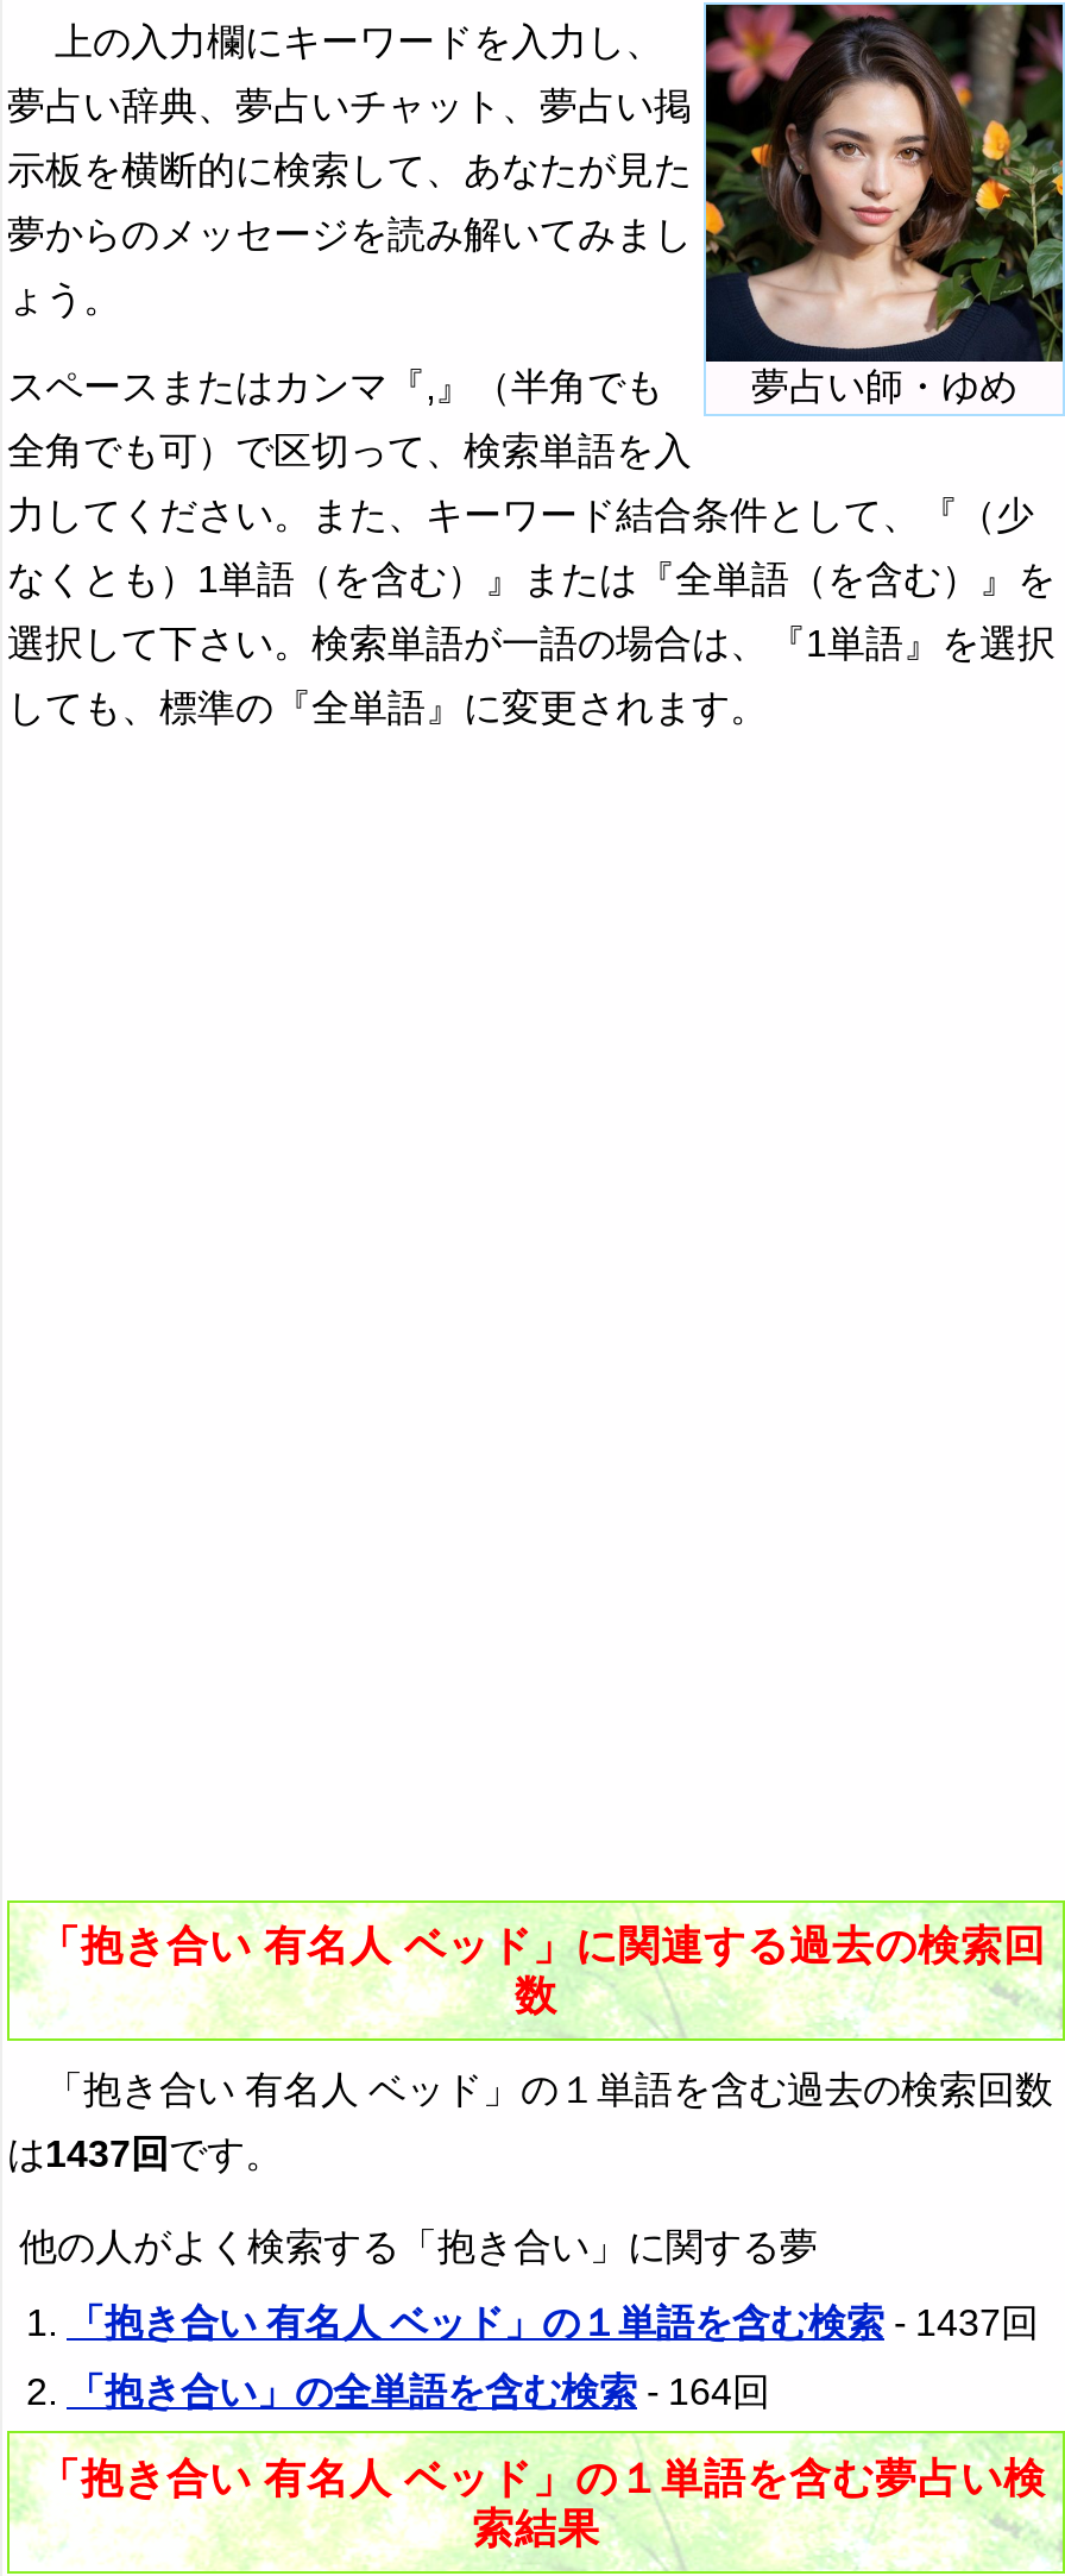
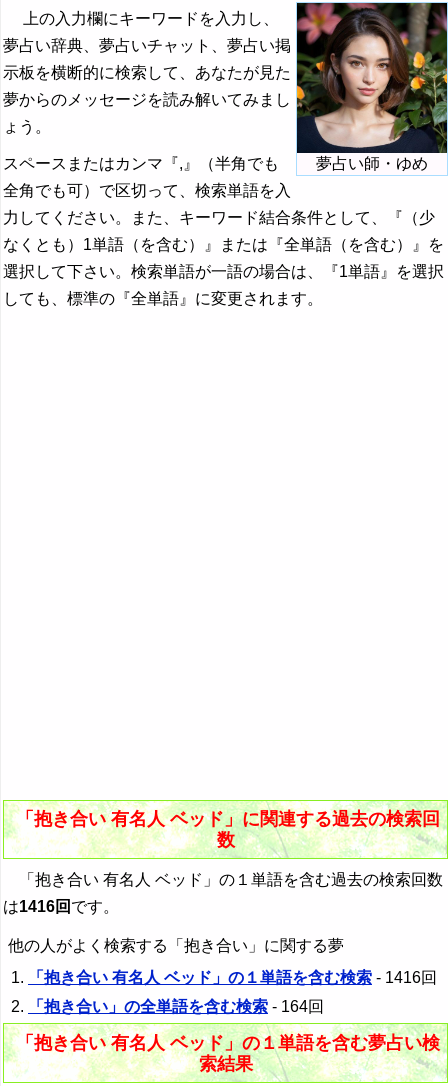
- は1437回です。
+ は1416回です。

- 「抱き合い 有名人 ベッド」の１単語を含む検索- 1437回
+ 「抱き合い 有名人 ベッド」の１単語を含む検索- 1416回
